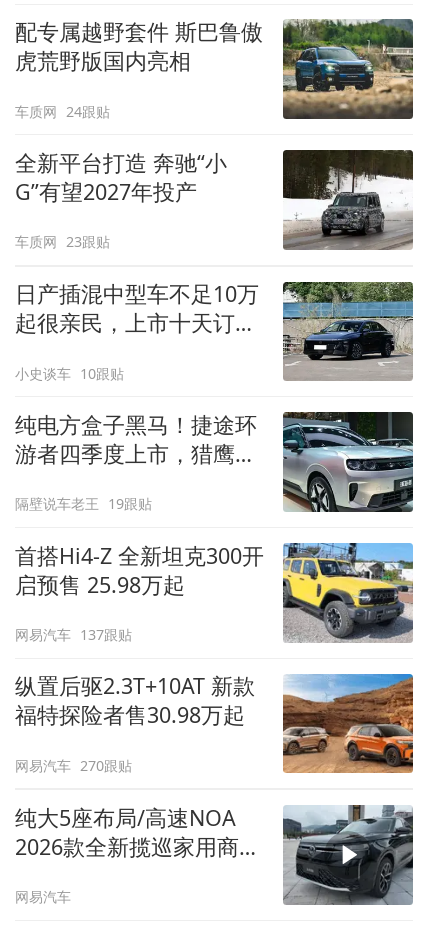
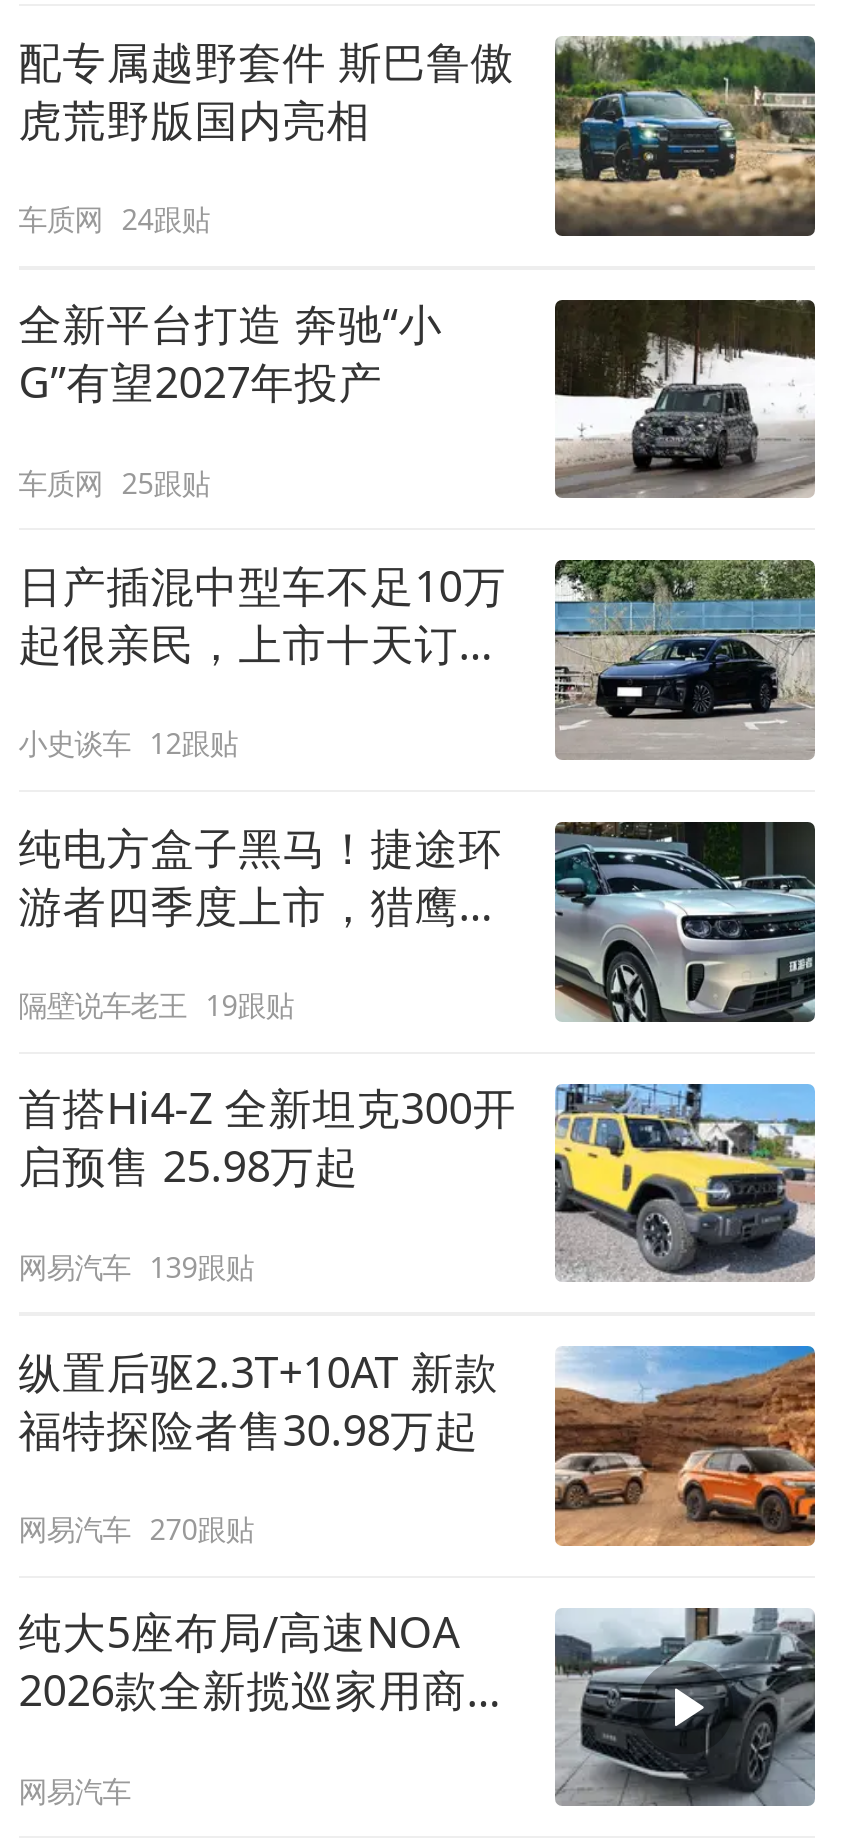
- 车质网 23跟贴
+ 车质网 25跟贴

- 小史谈车 10跟贴
+ 小史谈车 12跟贴

- 网易汽车 137跟贴
+ 网易汽车 139跟贴
